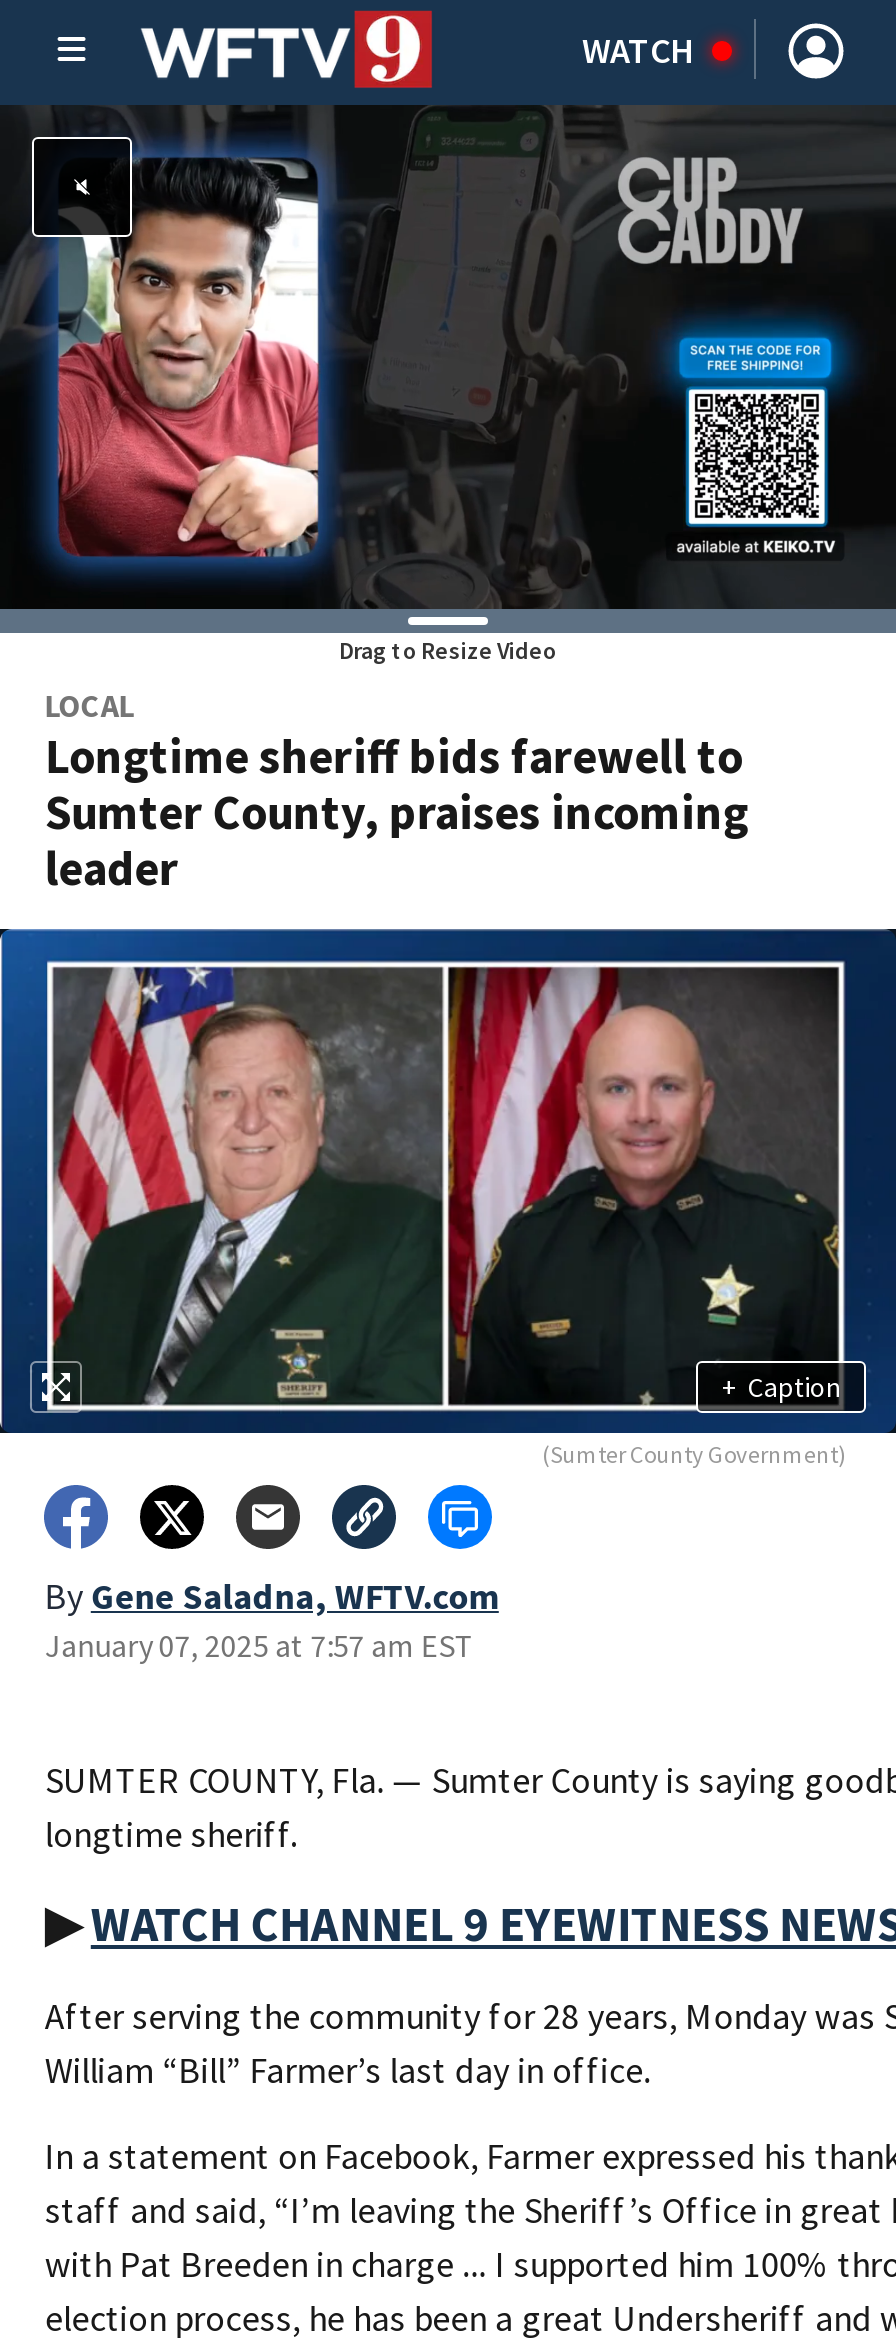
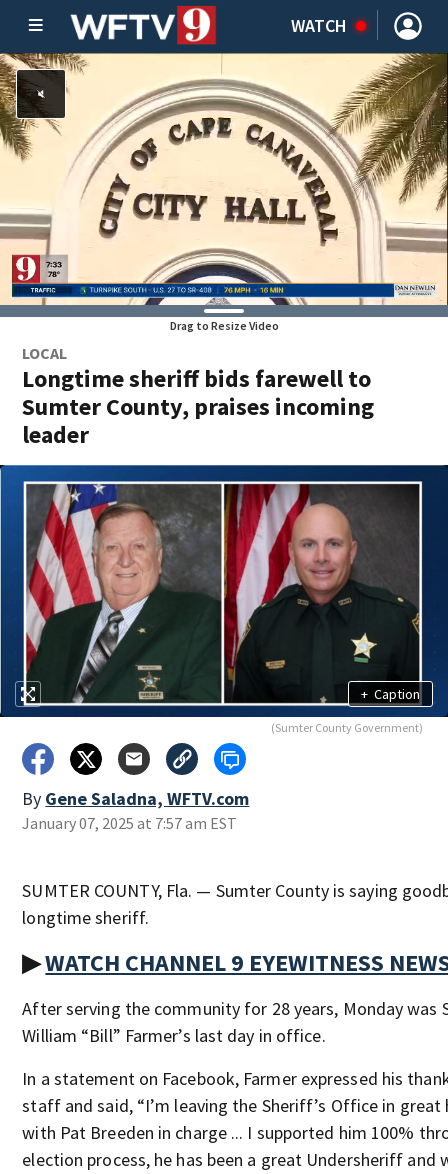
- [image]
+ [image]
